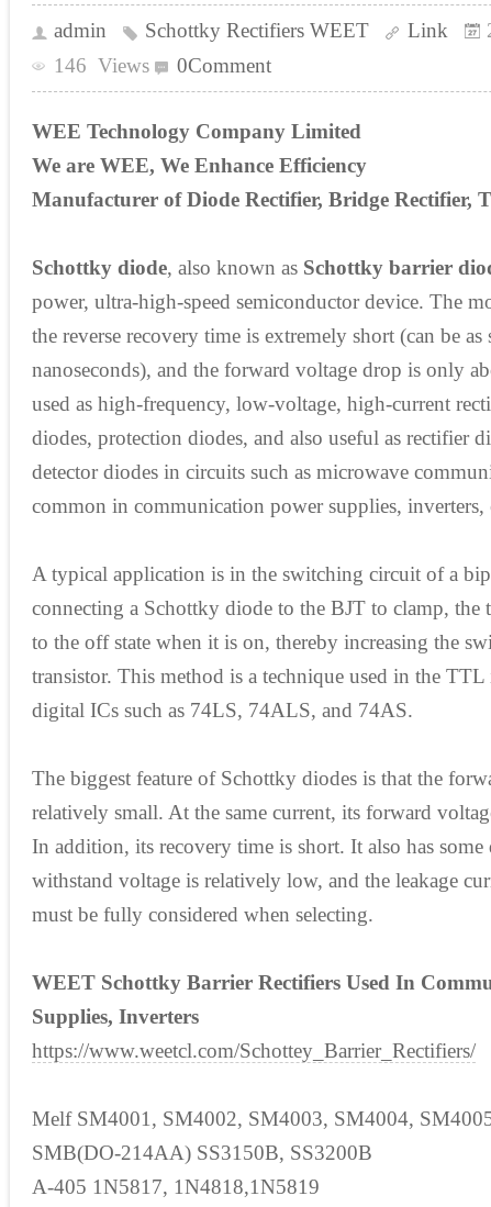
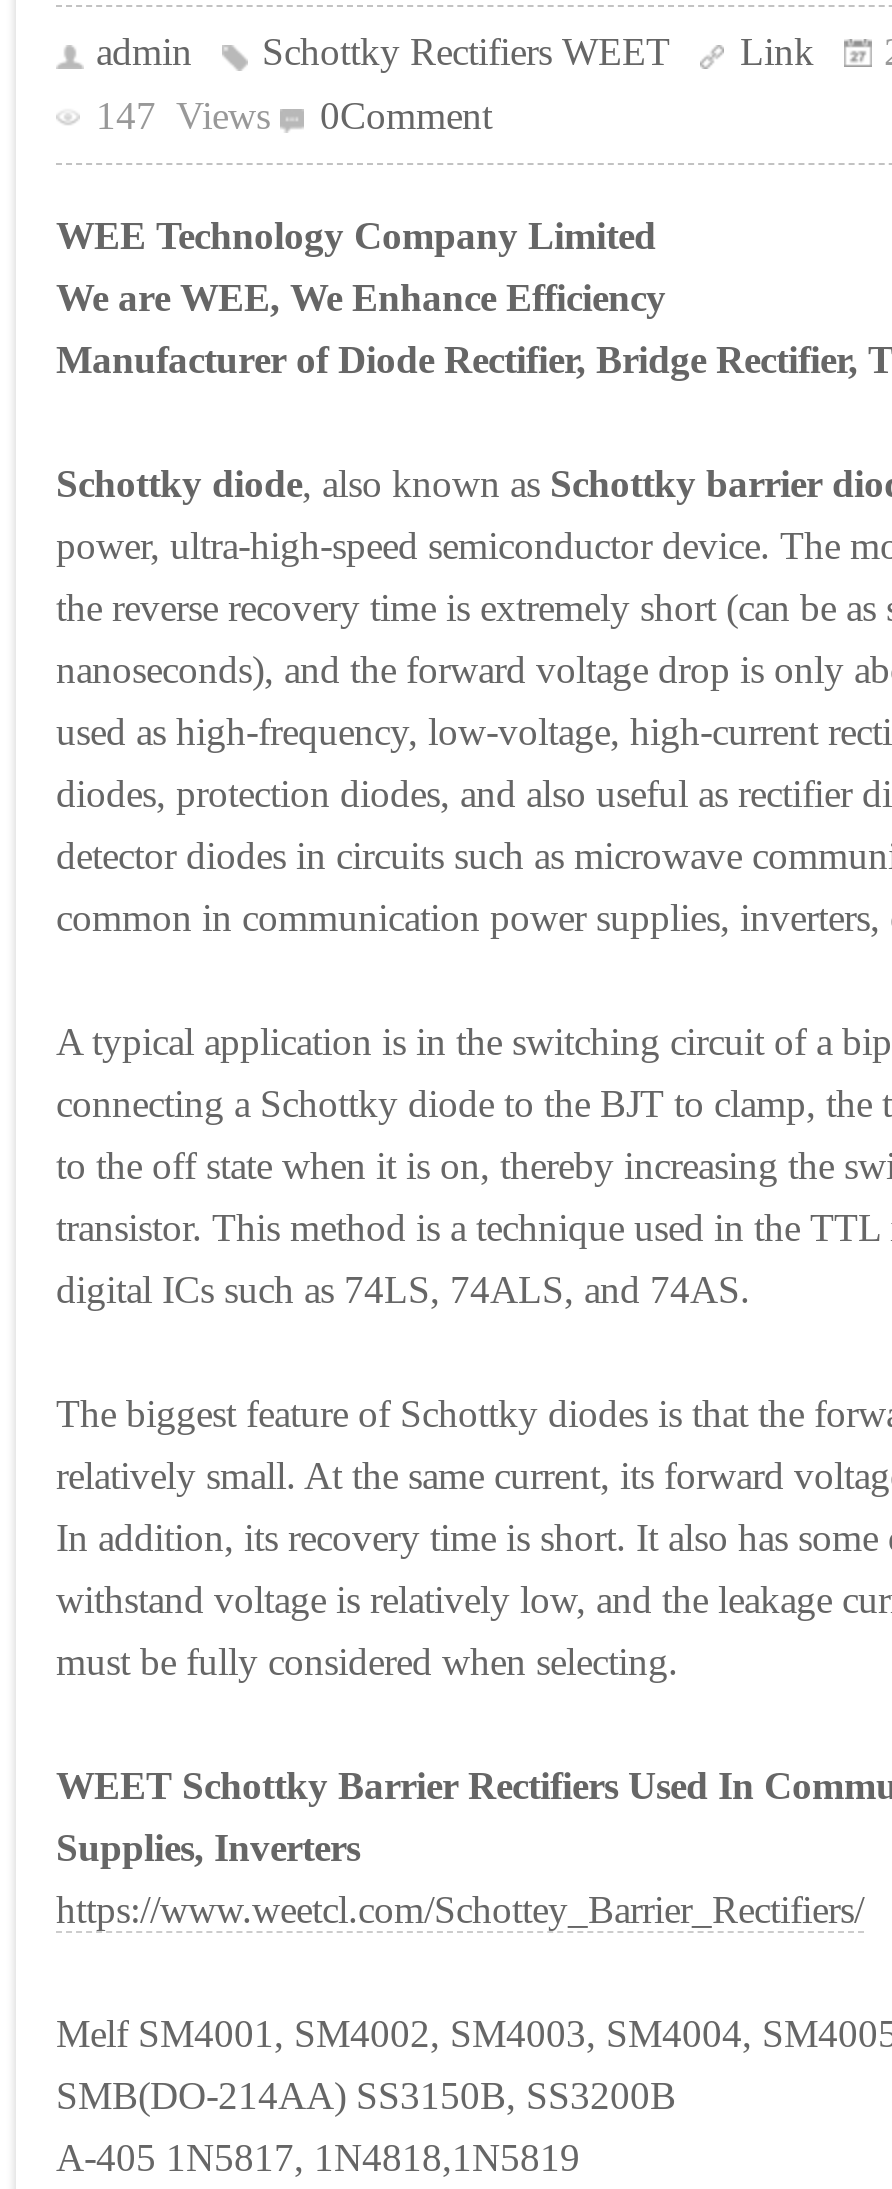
- 146 Views 0Comment
+ 147 Views 0Comment
